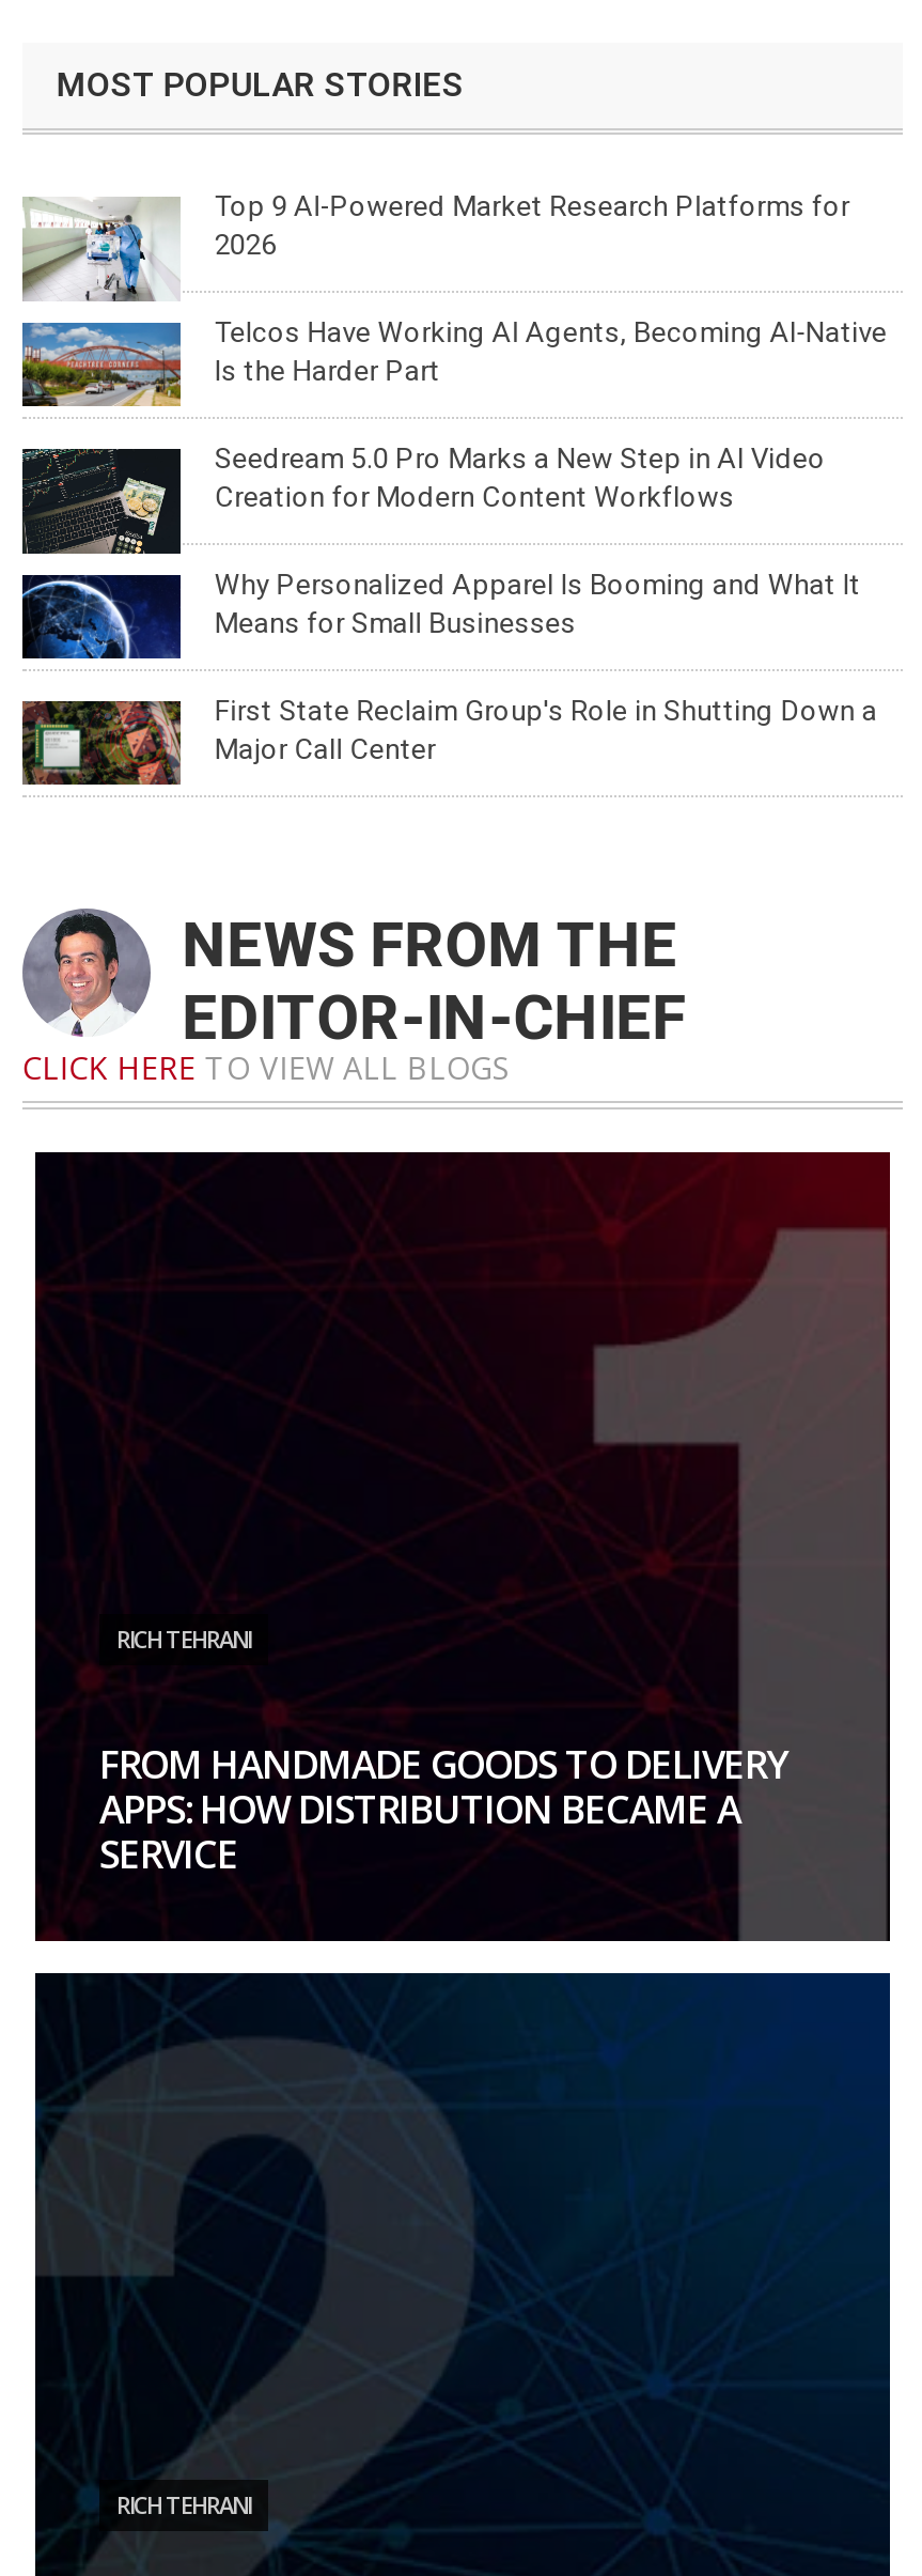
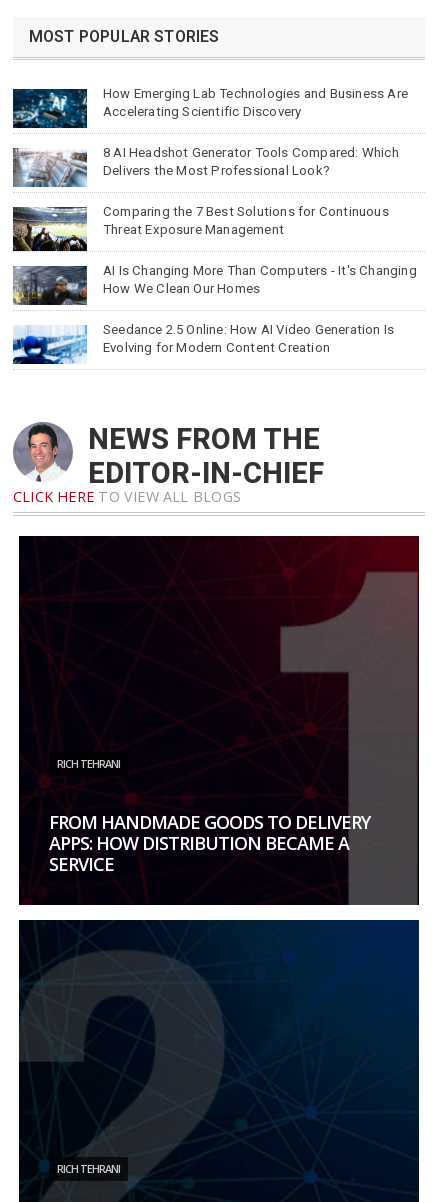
- [image]
- Top 9 AI-Powered Market Research Platforms for
- 2026
+ [image]
+ How Emerging Lab Technologies and Business Are
+ Accelerating Scientific Discovery

- [image]
- Telcos Have Working AI Agents, Becoming AI-Native
- Is the Harder Part
+ [image]
+ 8 AI Headshot Generator Tools Compared: Which
+ Delivers the Most Professional Look?

- [image]
- Seedream 5.0 Pro Marks a New Step in AI Video
- Creation for Modern Content Workflows
+ [image]
+ Comparing the 7 Best Solutions for Continuous
+ Threat Exposure Management

- [image]
- Why Personalized Apparel Is Booming and What It
- Means for Small Businesses
+ [image]
+ AI Is Changing More Than Computers - It's Changing
+ How We Clean Our Homes

- [image]
- First State Reclaim Group's Role in Shutting Down a
- Major Call Center
+ [image]
+ Seedance 2.5 Online: How AI Video Generation Is
+ Evolving for Modern Content Creation
